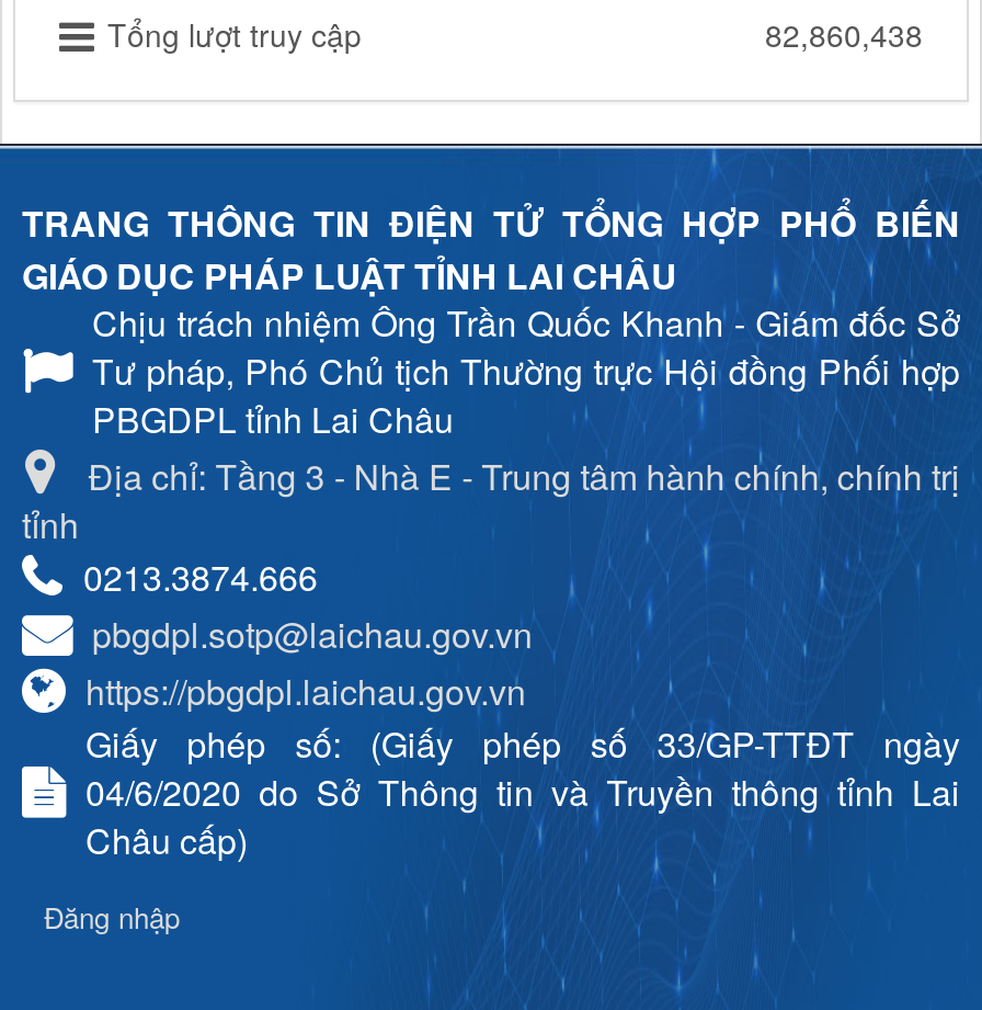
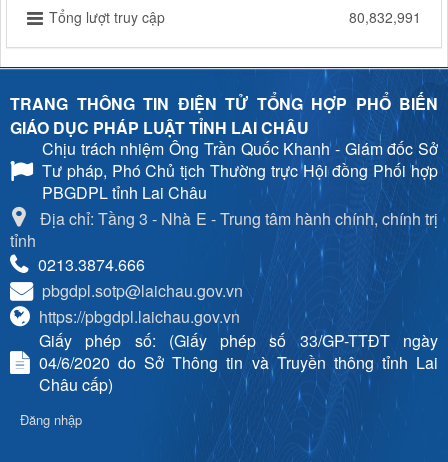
- 82,860,438
+ 80,832,991
